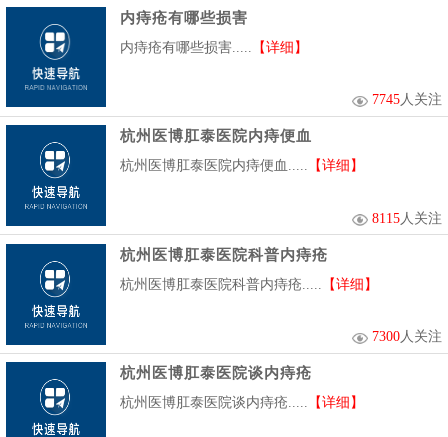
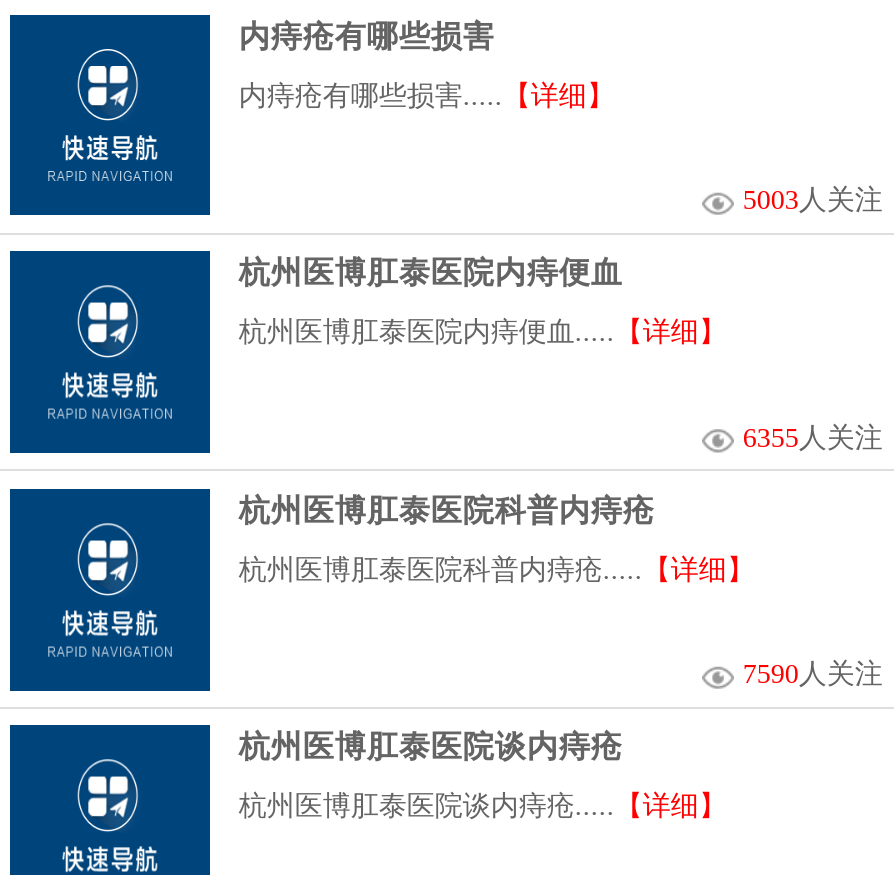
- 7745人关注
+ 5003人关注

- 8115人关注
+ 6355人关注

- 7300人关注
+ 7590人关注
